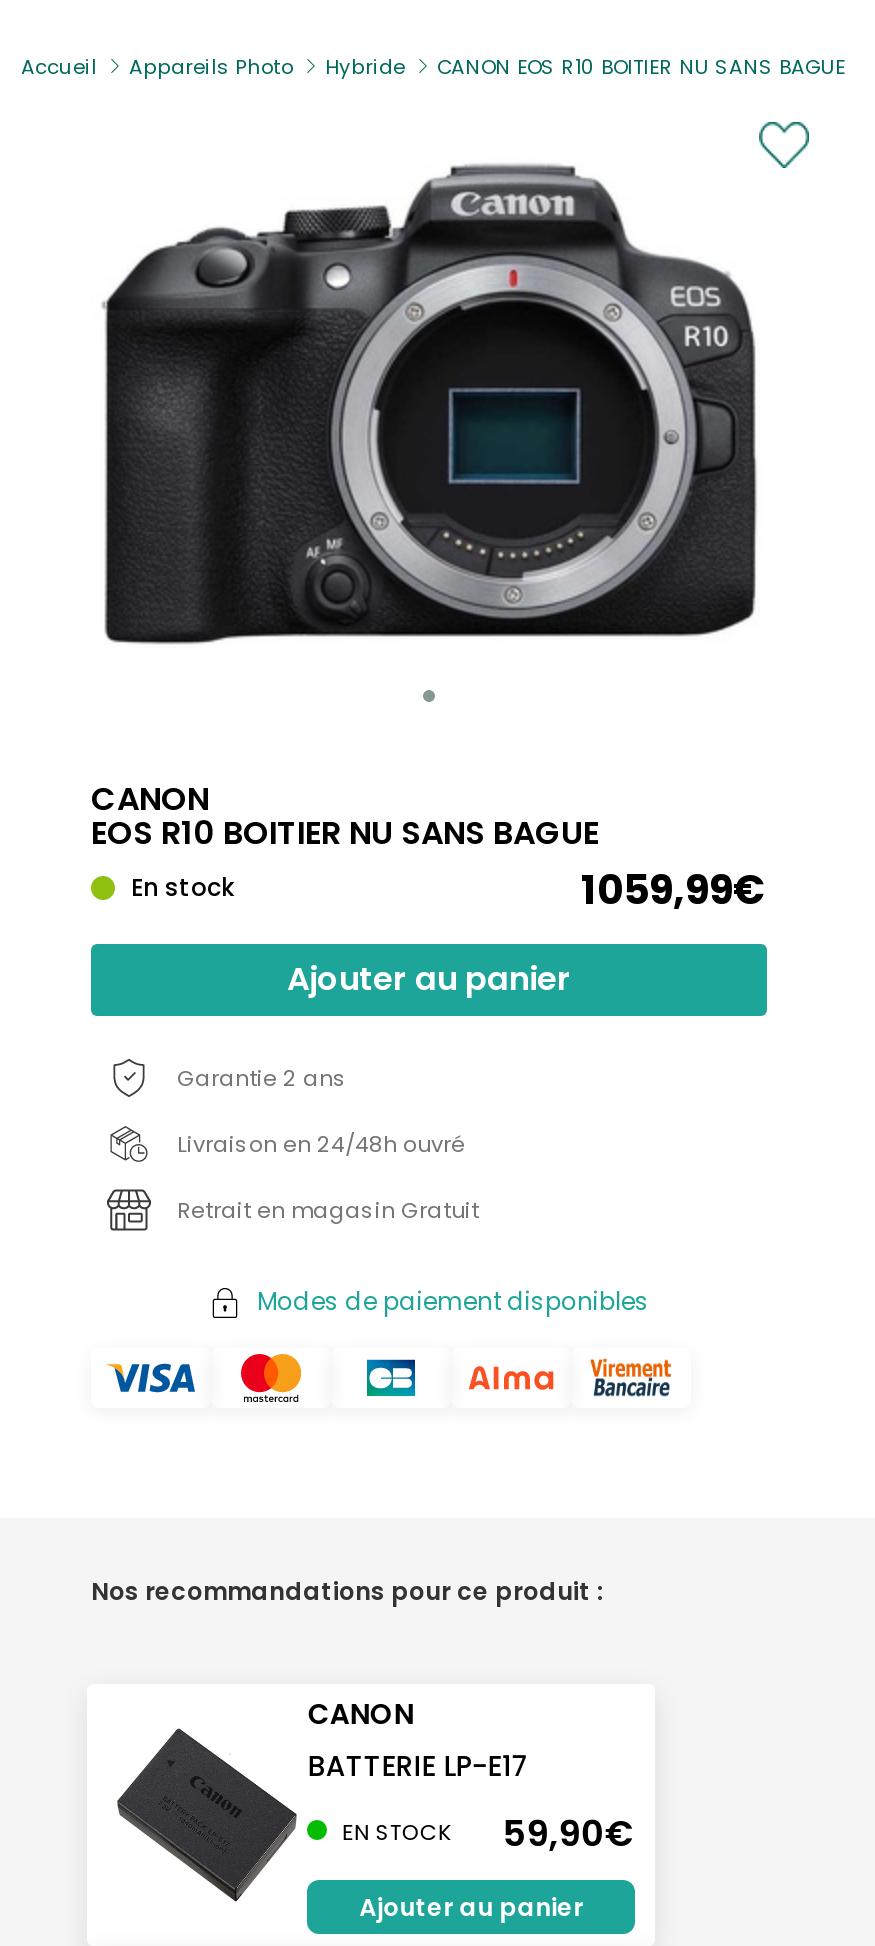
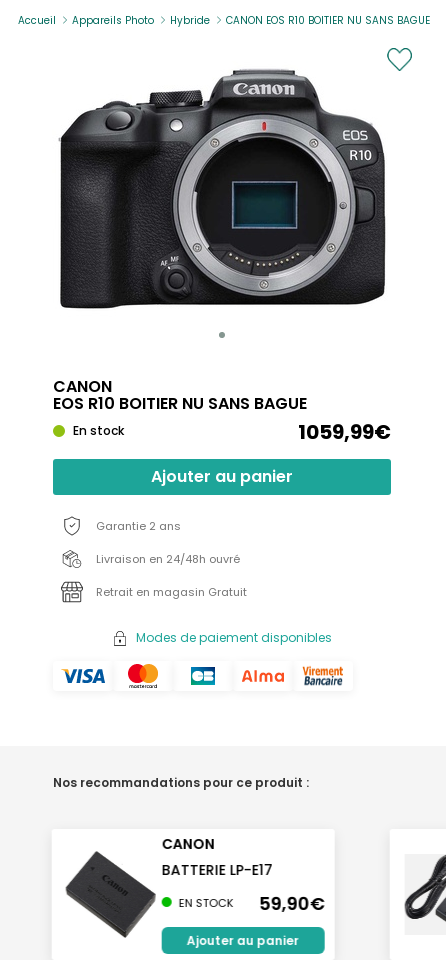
+ [image]
